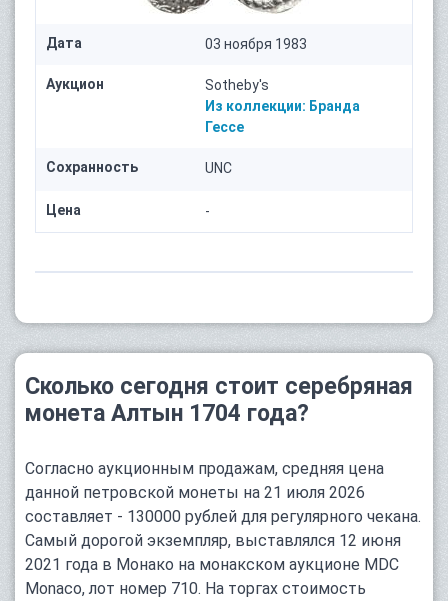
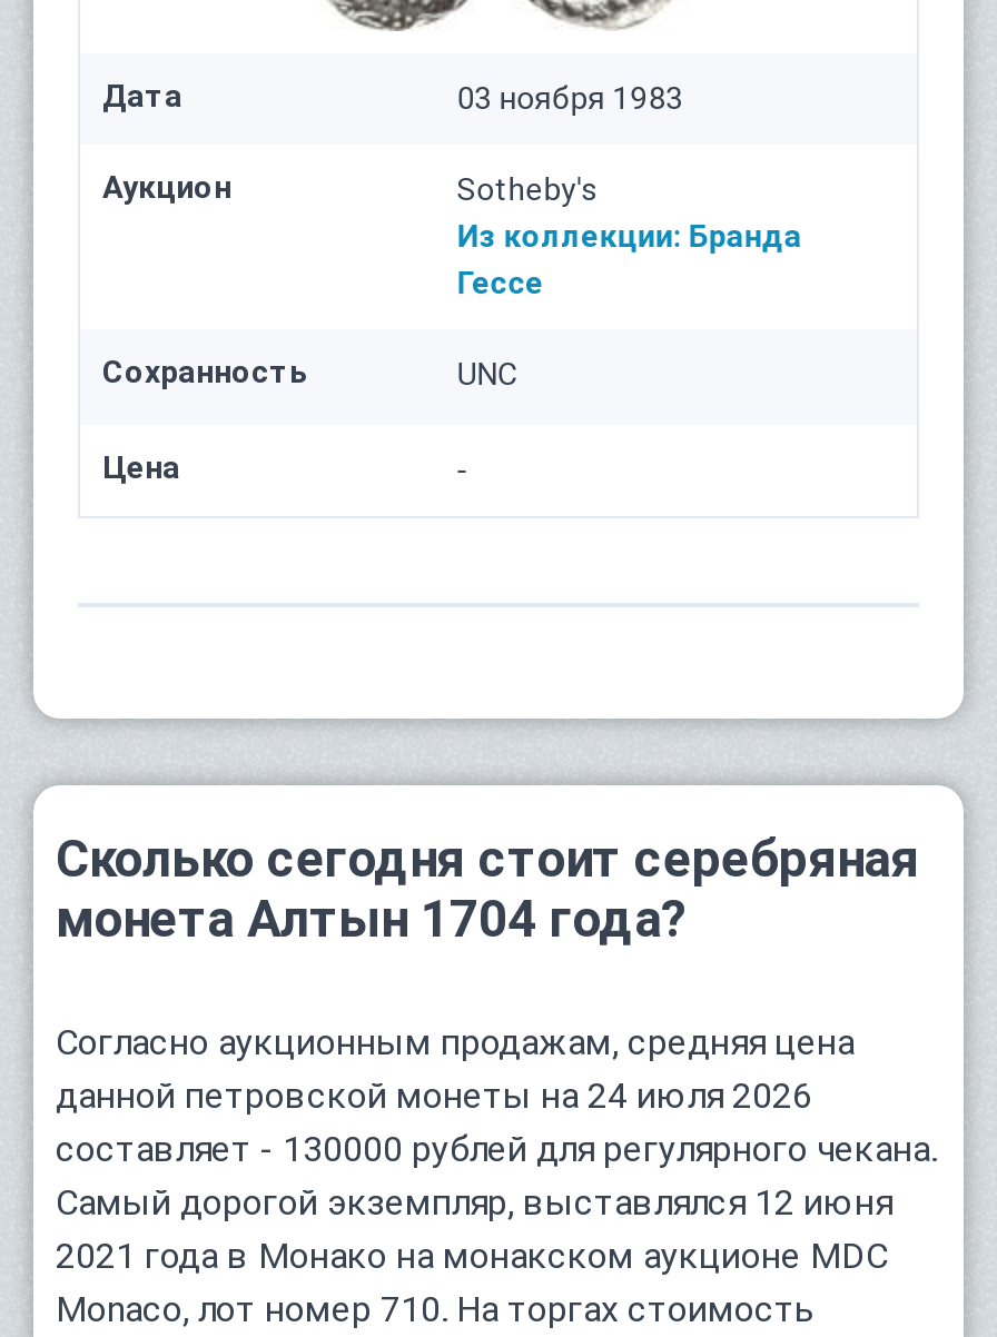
- данной петровской монеты на 21 июля 2026
+ данной петровской монеты на 24 июля 2026
